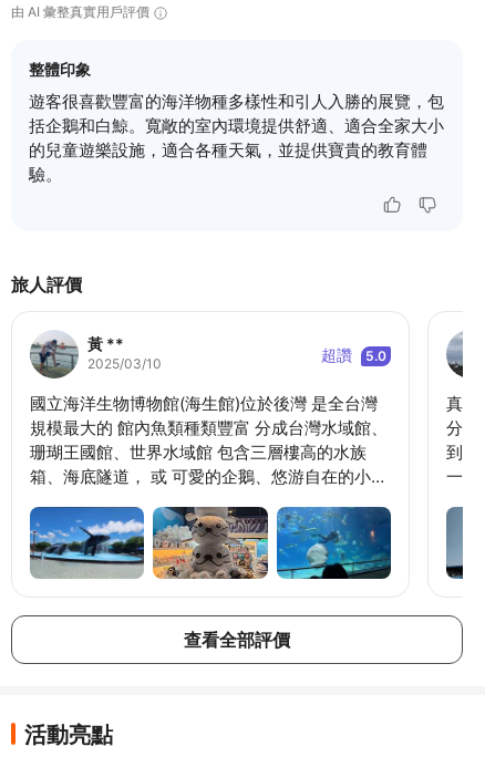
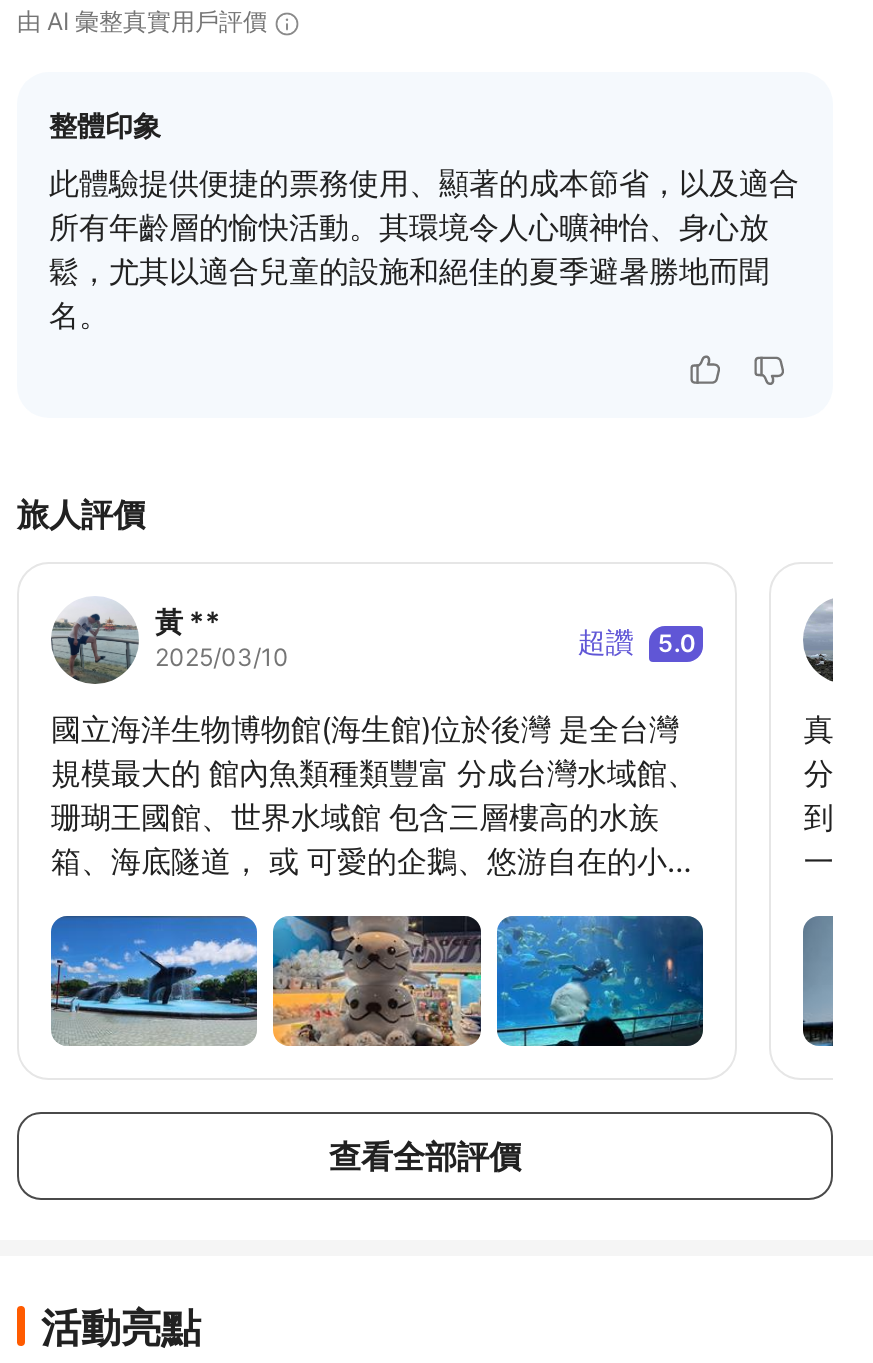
- 遊客很喜歡豐富的海洋物種多樣性和引人入勝的展覽，包
- 括企鵝和白鯨。寬敞的室內環境提供舒適、適合全家大小
- 的兒童遊樂設施，適合各種天氣，並提供寶貴的教育體
- 驗。
+ 此體驗提供便捷的票務使用、顯著的成本節省，以及適合
+ 所有年齡層的愉快活動。其環境令人心曠神怡、身心放
+ 鬆，尤其以適合兒童的設施和絕佳的夏季避暑勝地而聞
+ 名。
